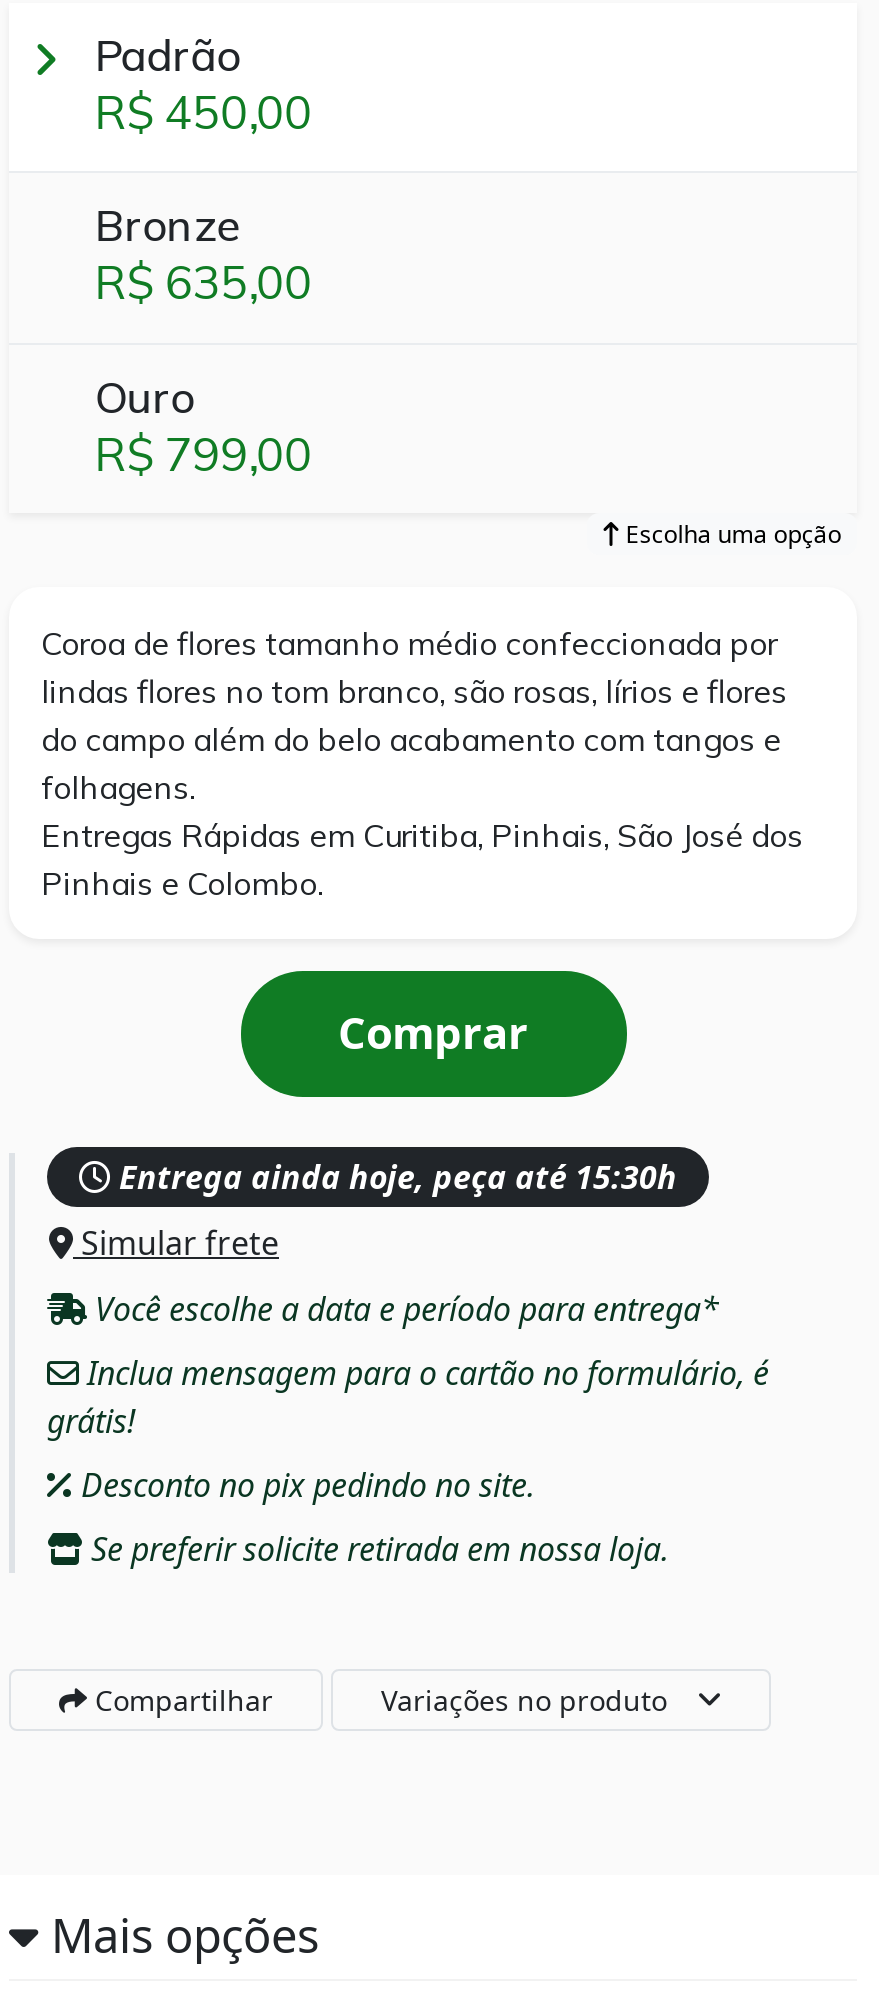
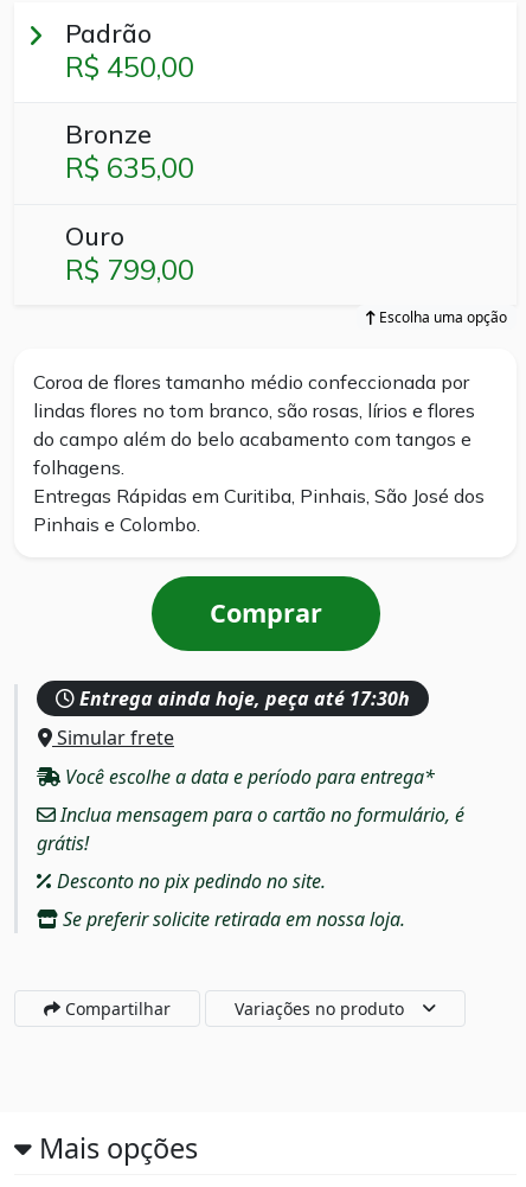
- Entrega ainda hoje, peça até 15:30h
+ Entrega ainda hoje, peça até 17:30h
